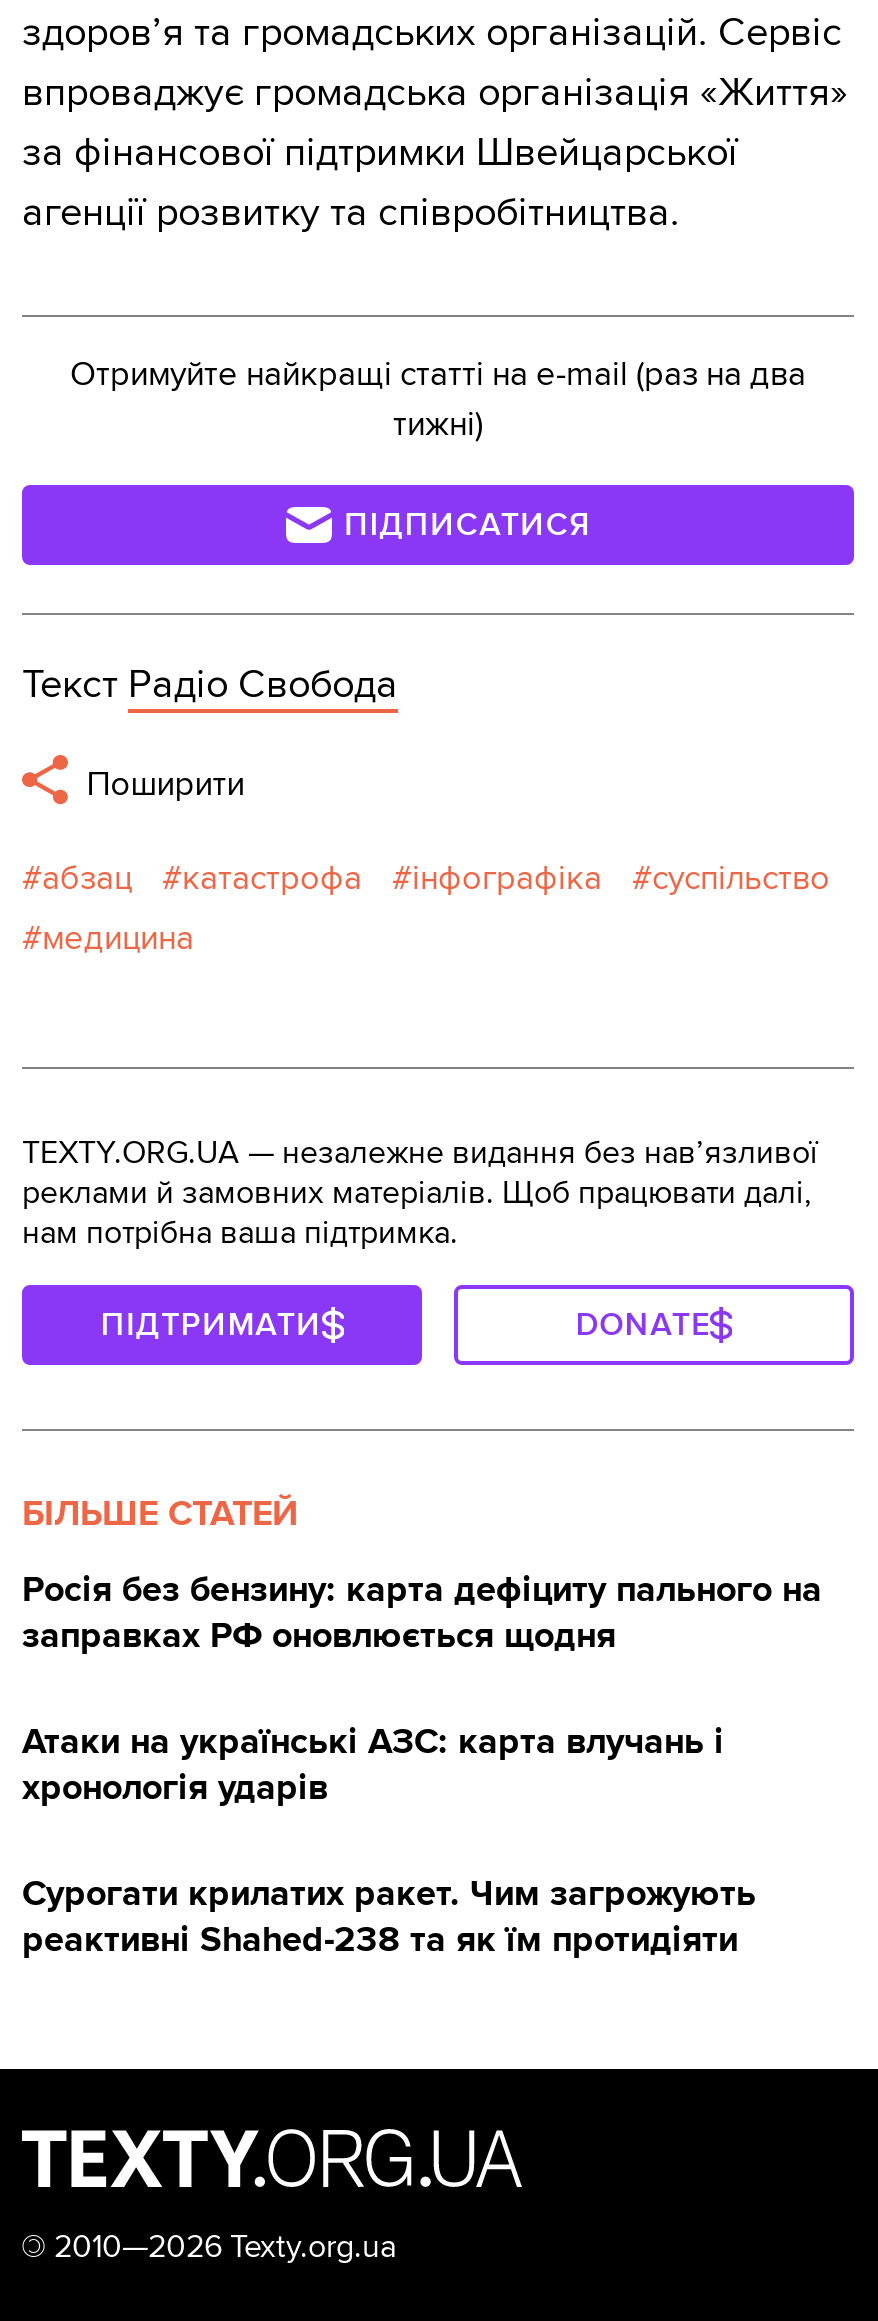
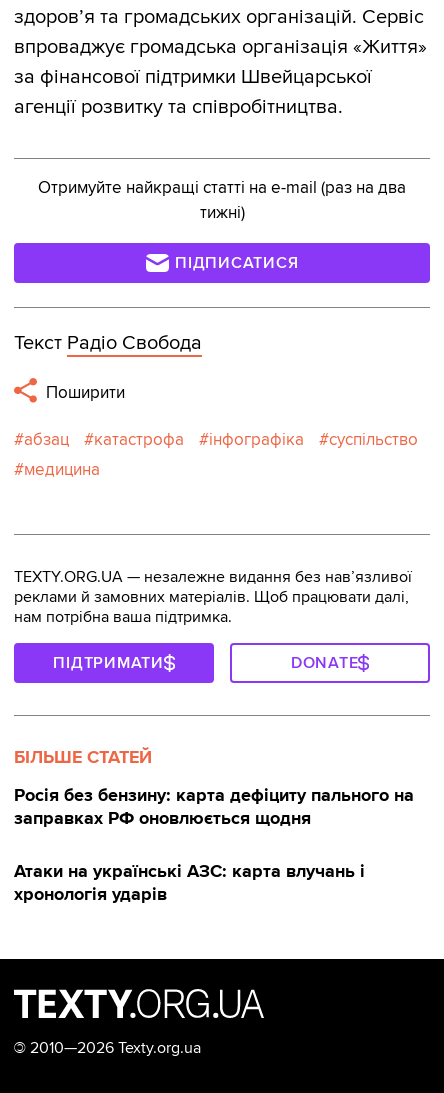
- Сурогати крилатих ракет. Чим загрожують
- реактивні Shahed-238 та як їм протидіяти
